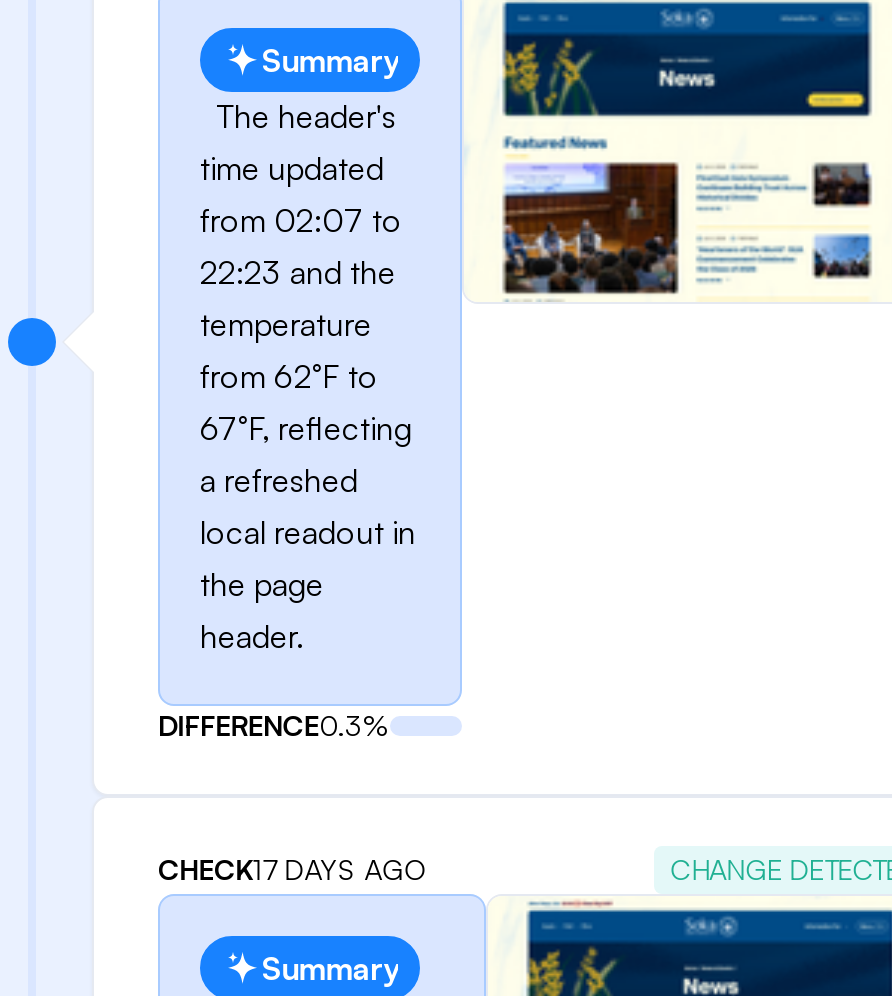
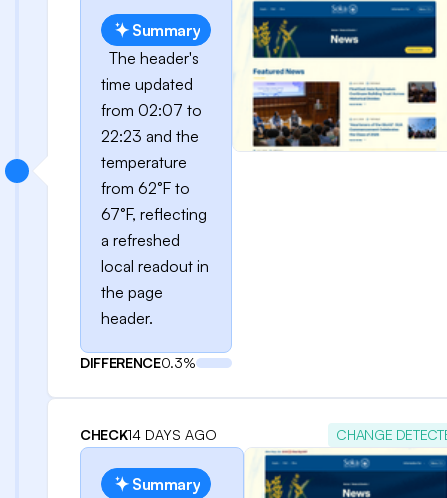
- CHECK17 DAYS AGO
+ CHECK14 DAYS AGO
